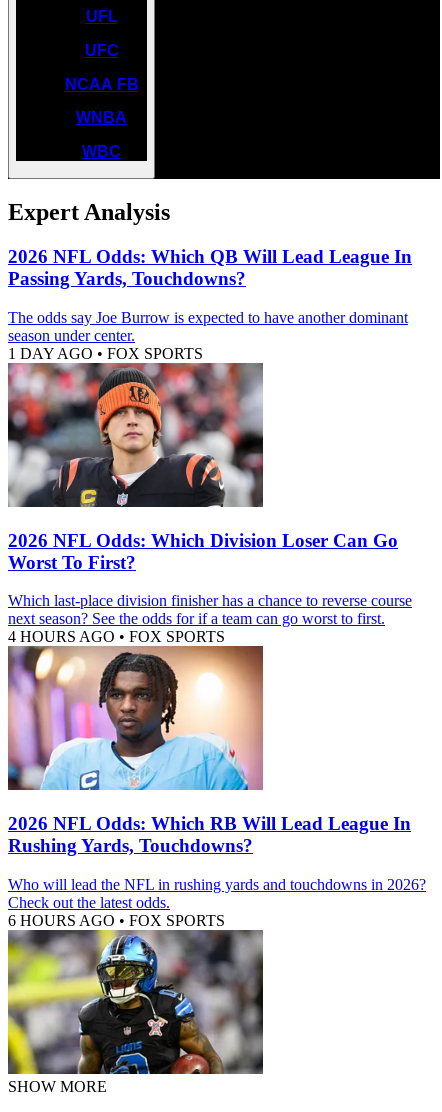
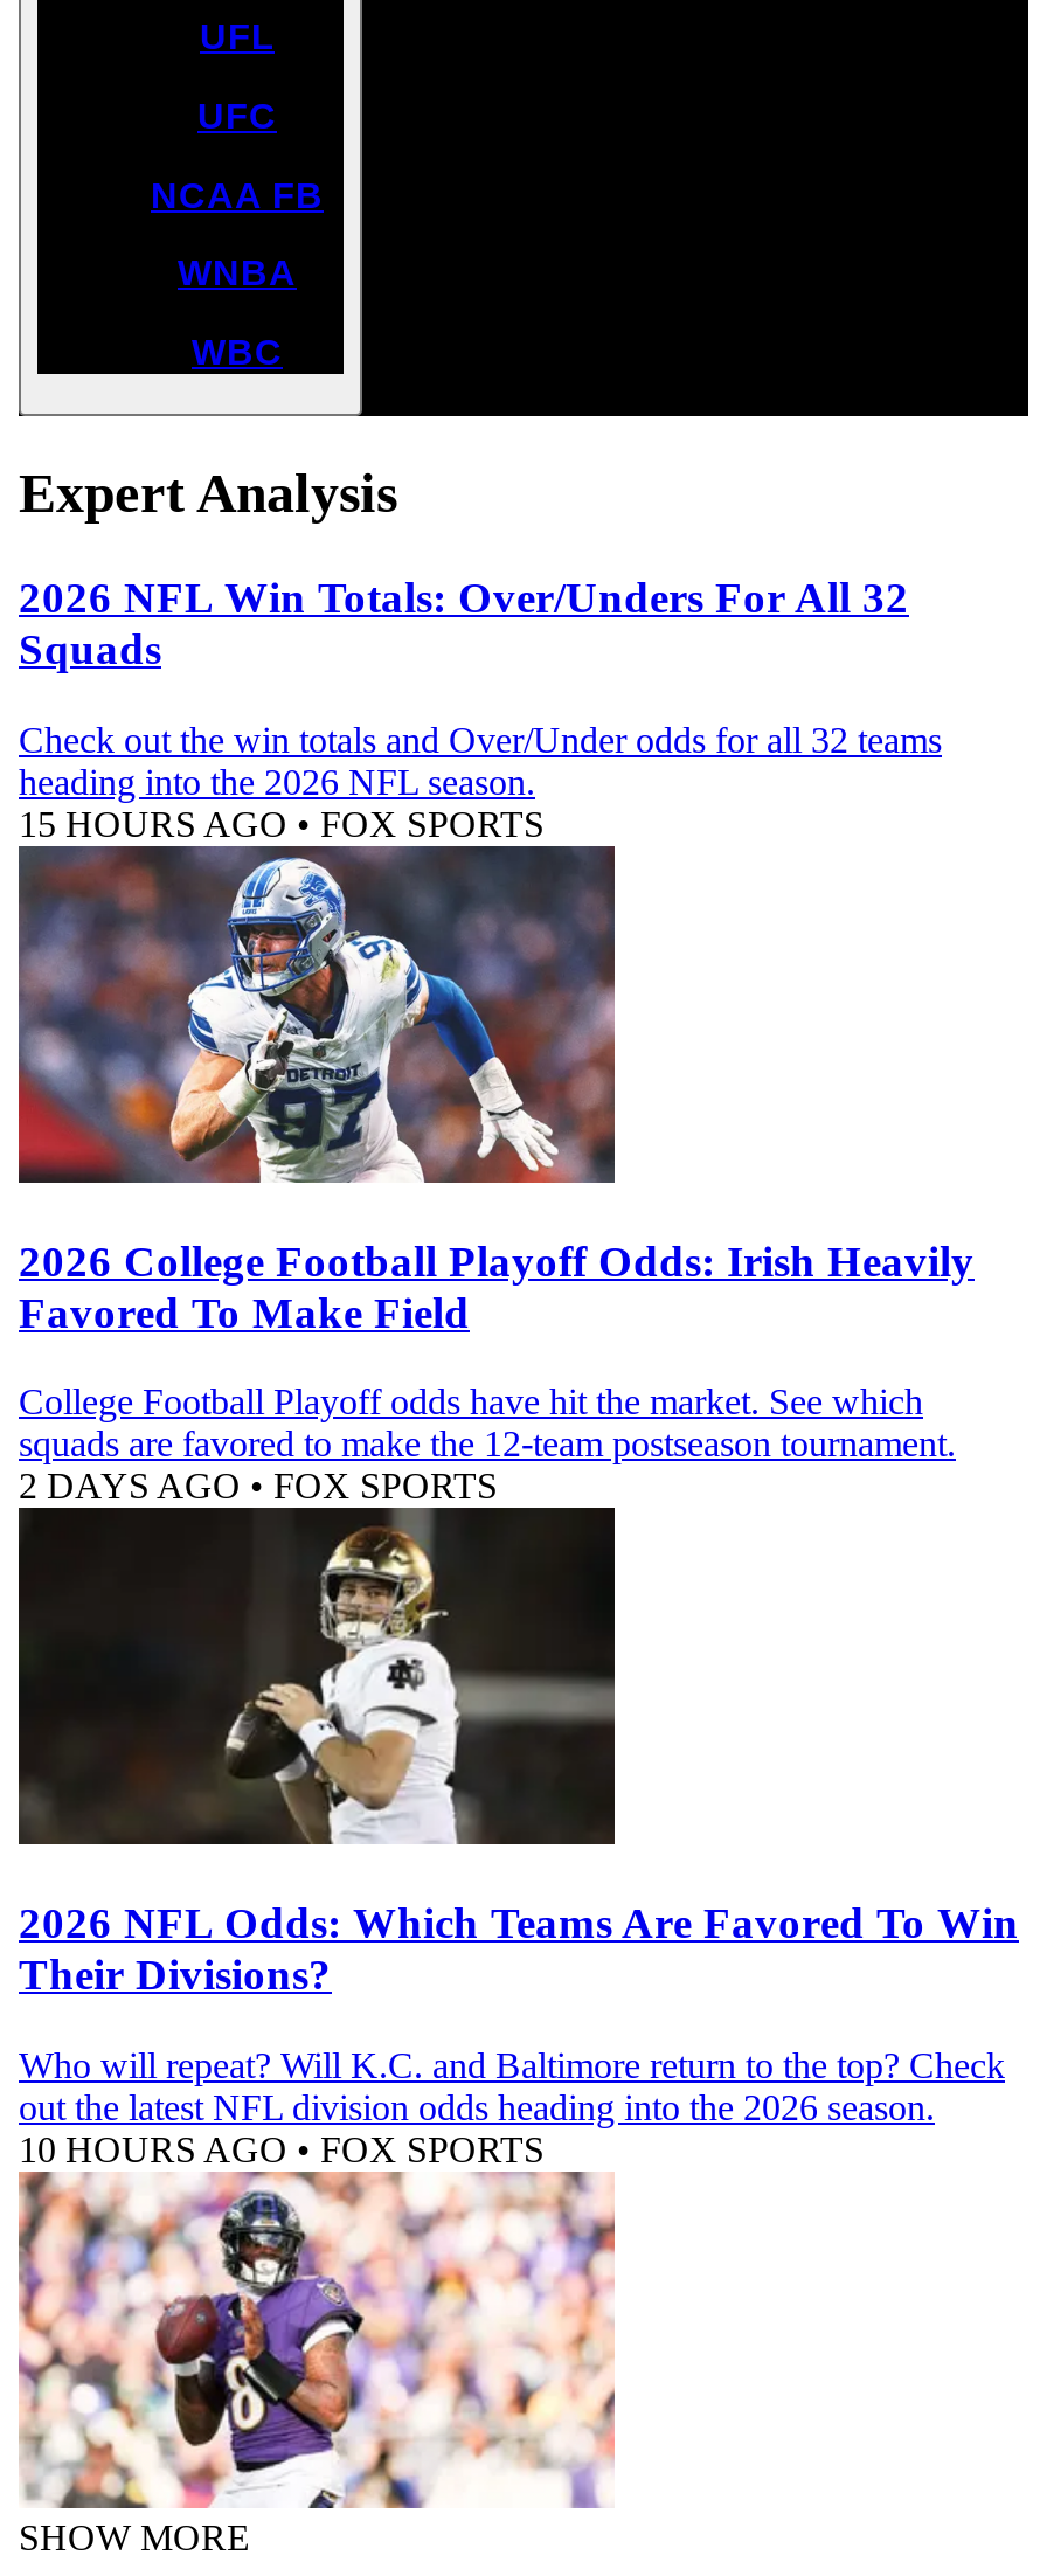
- 2026 NFL Odds: Which QB Will Lead League In
- Passing Yards, Touchdowns?
+ 2026 NFL Win Totals: Over/Unders For All 32
+ Squads

- The odds say Joe Burrow is expected to have another dominant
- season under center.
- 1 DAY AGO • FOX SPORTS
+ Check out the win totals and Over/Under odds for all 32 teams
+ heading into the 2026 NFL season.
+ 15 HOURS AGO • FOX SPORTS

- [image]
- 2026 NFL Odds: Which Division Loser Can Go
- Worst To First?
+ [image]
+ 2026 College Football Playoff Odds: Irish Heavily
+ Favored To Make Field

- [image]
- Which last-place division finisher has a chance to reverse course
- next season? See the odds for if a team can go worst to first.
- 4 HOURS AGO • FOX SPORTS
+ [image]
+ College Football Playoff odds have hit the market. See which
+ squads are favored to make the 12-team postseason tournament.
+ 2 DAYS AGO • FOX SPORTS

- 2026 NFL Odds: Which RB Will Lead League In
- Rushing Yards, Touchdowns?
+ 2026 NFL Odds: Which Teams Are Favored To Win
+ Their Divisions?

- Who will lead the NFL in rushing yards and touchdowns in 2026?
- Check out the latest odds.
- 6 HOURS AGO • FOX SPORTS
+ Who will repeat? Will K.C. and Baltimore return to the top? Check
+ out the latest NFL division odds heading into the 2026 season.
+ 10 HOURS AGO • FOX SPORTS

- [image]
+ [image]
